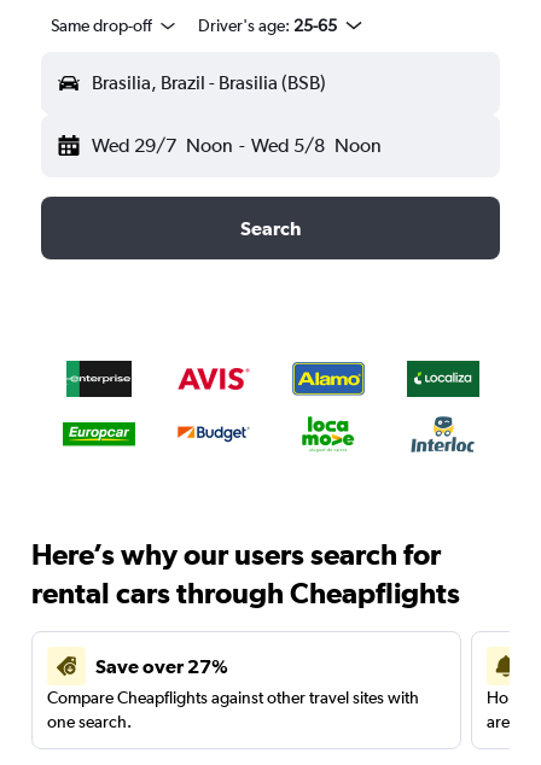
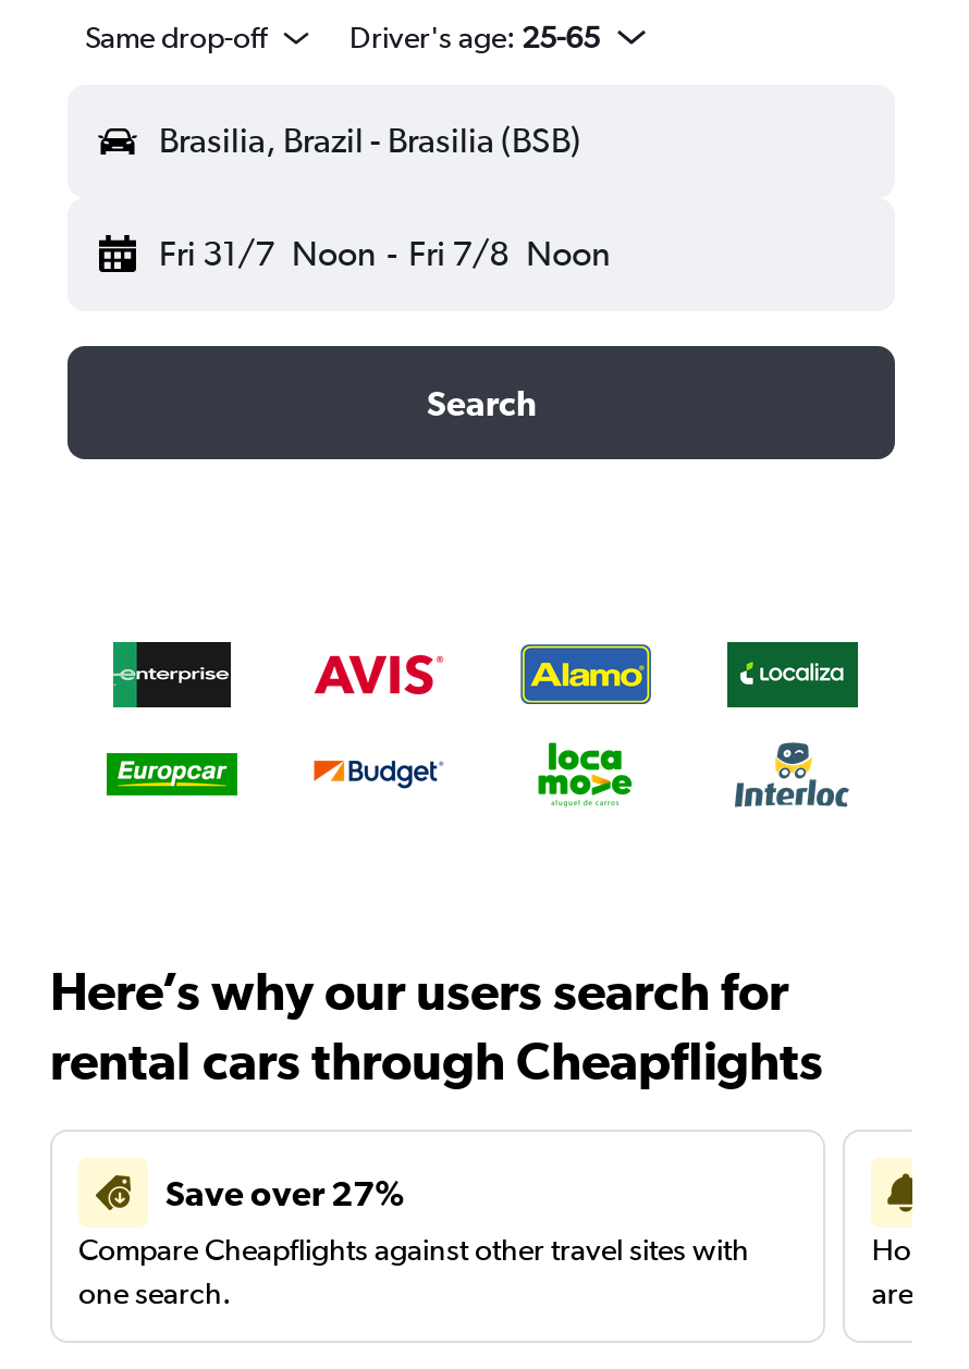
- Wed 29/7 Noon - Wed 5/8 Noon
+ Fri 31/7 Noon - Fri 7/8 Noon
